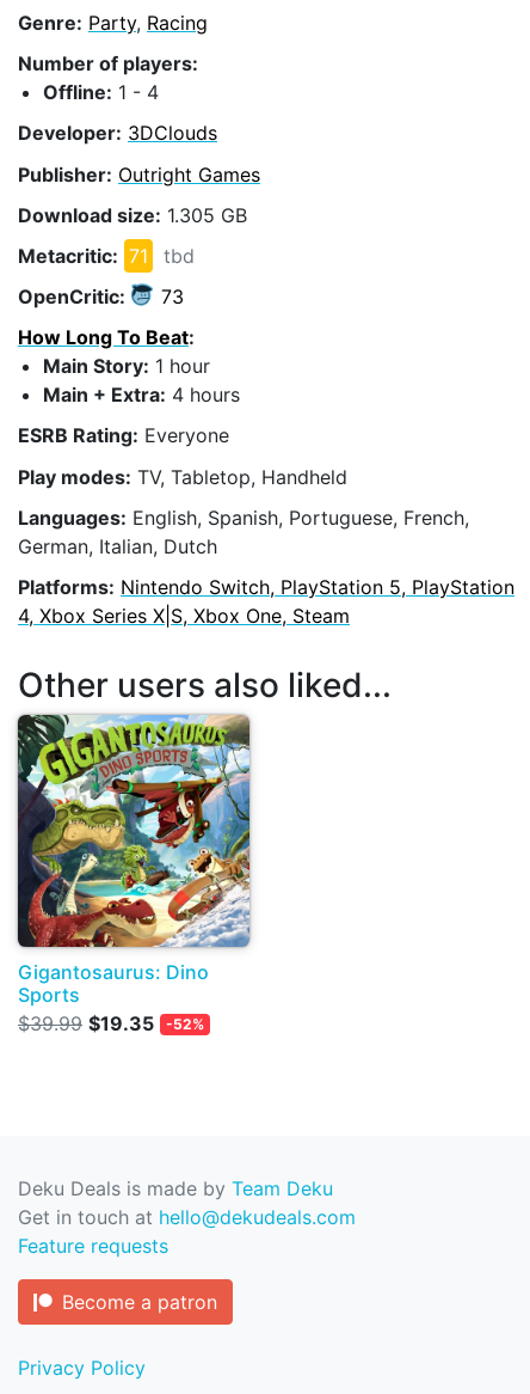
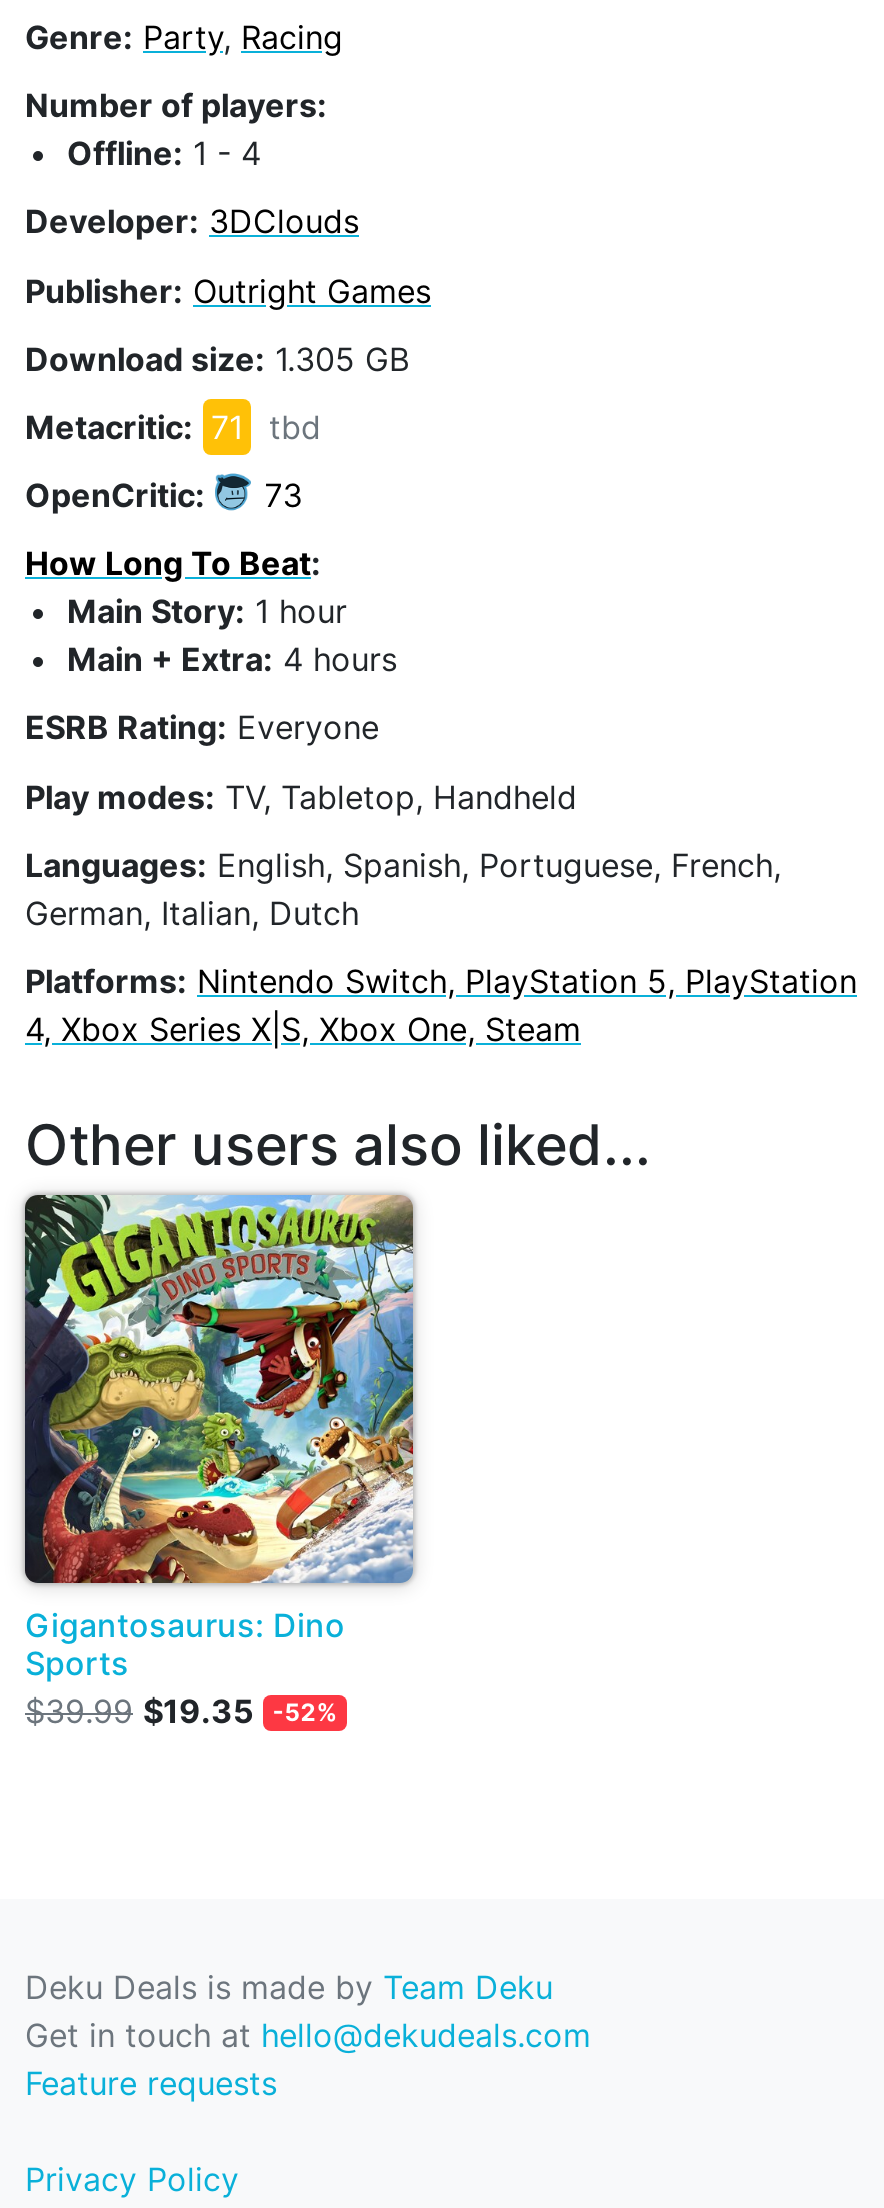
- Become a patron
